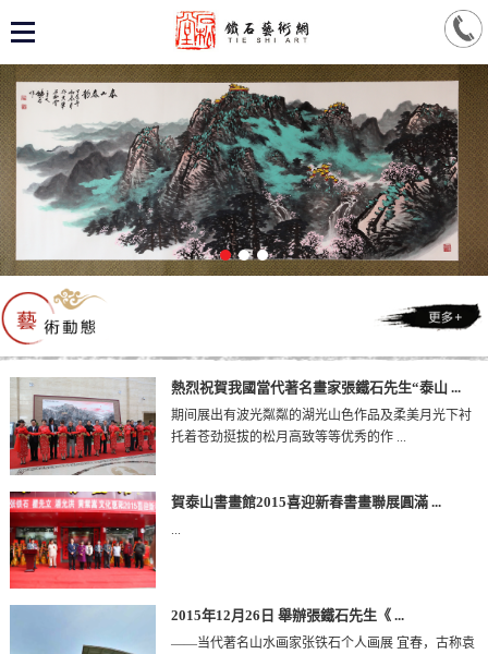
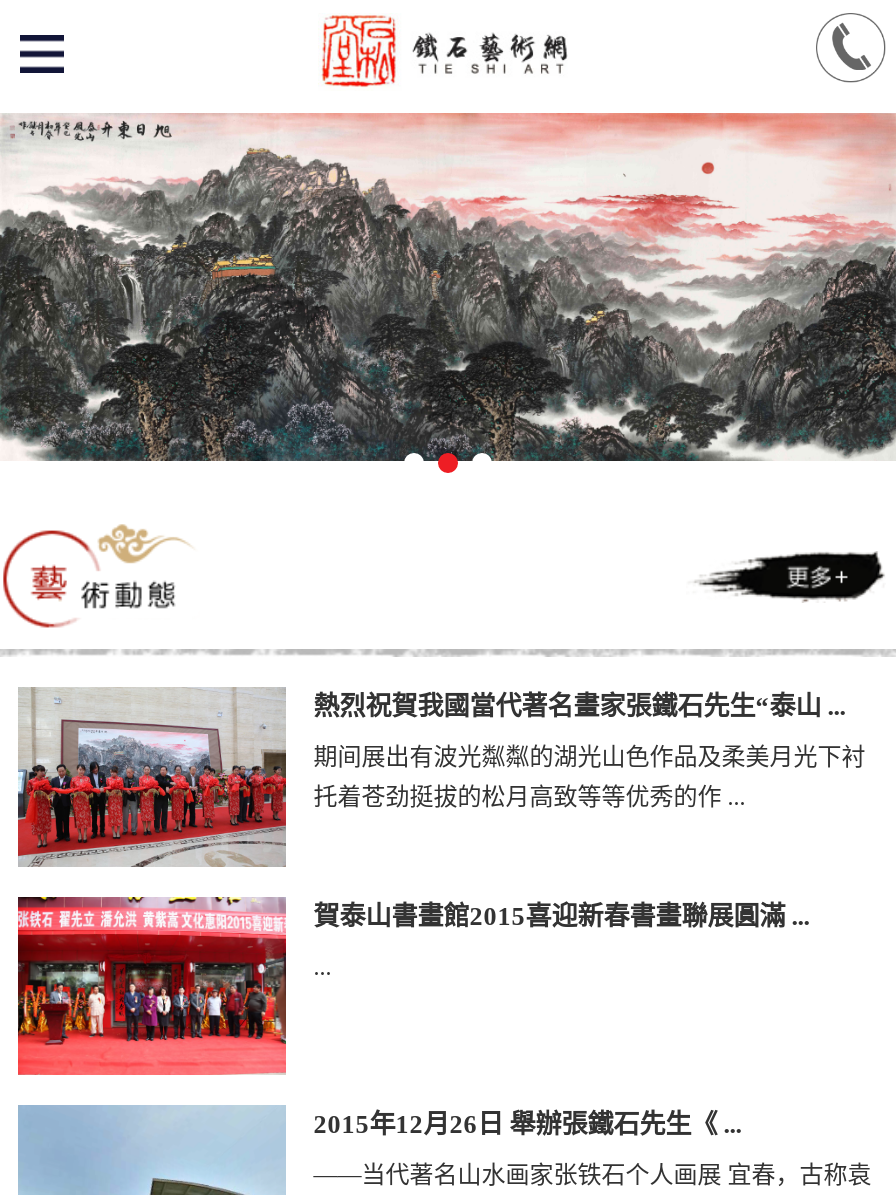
- [image]
+ [image]
